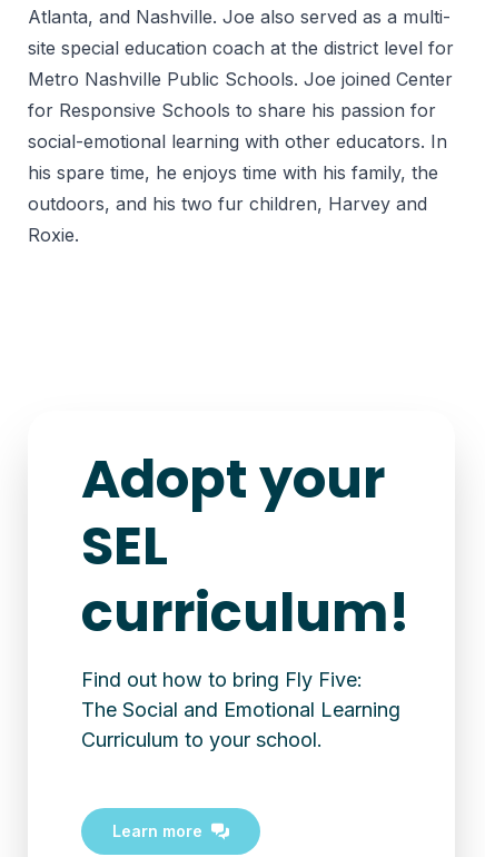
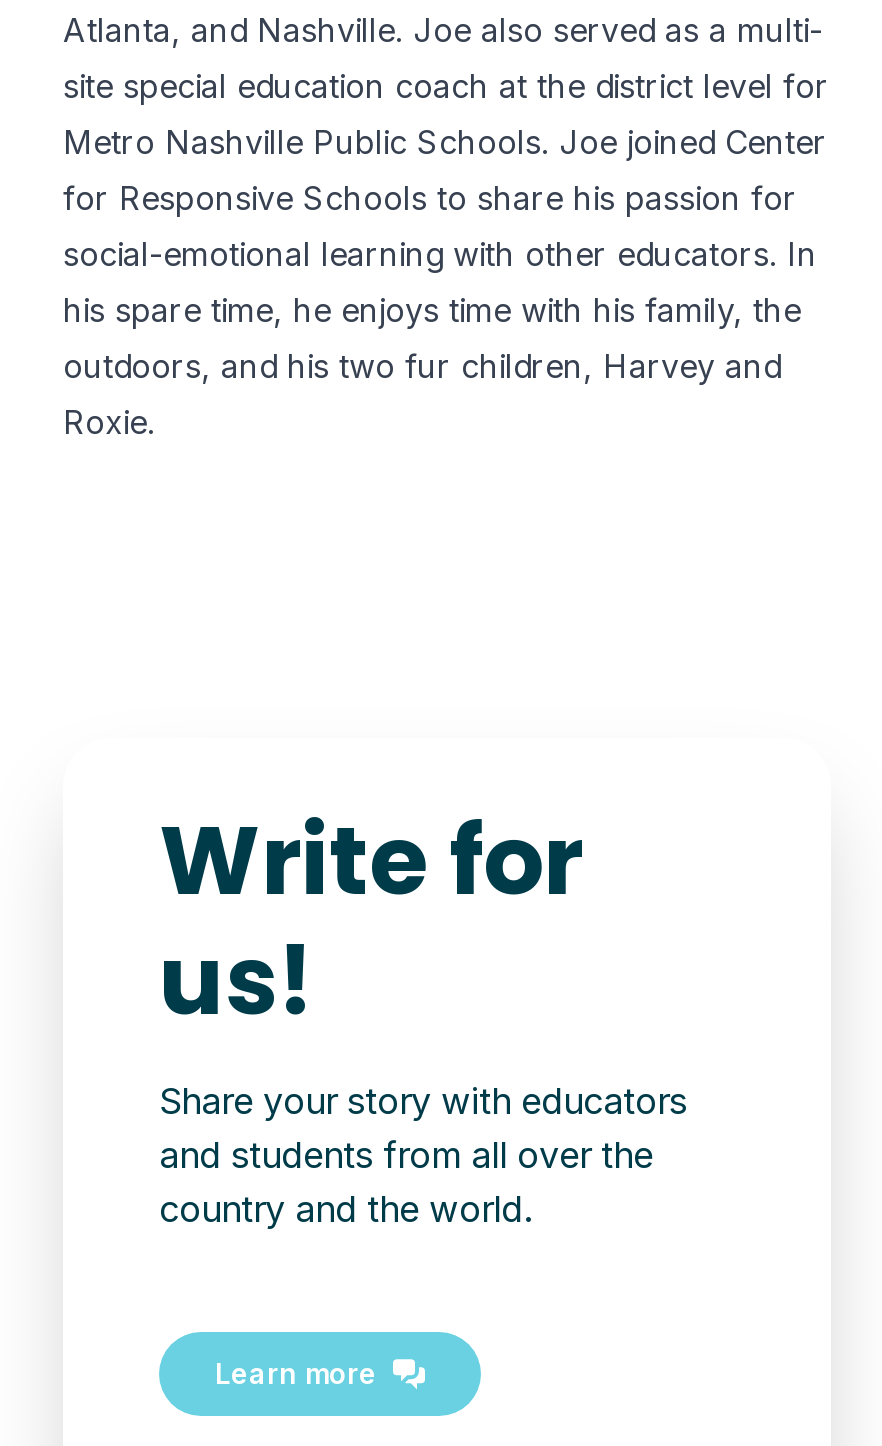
- Adopt your
- SEL
- curriculum!
- Find out how to bring Fly Five:
- The Social and Emotional Learning
- Curriculum to your school.
+ Write for
+ us!
+ Share your story with educators
+ and students from all over the
+ country and the world.
